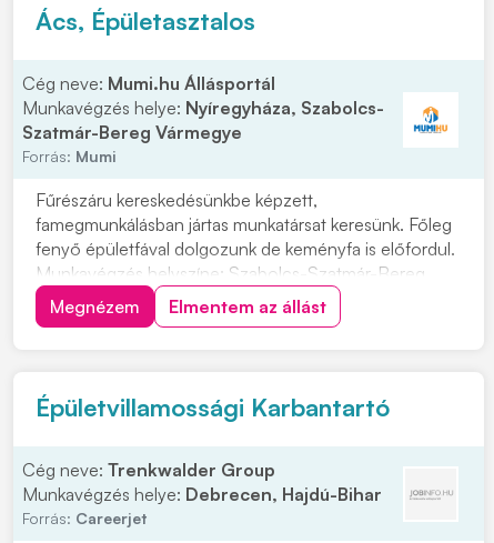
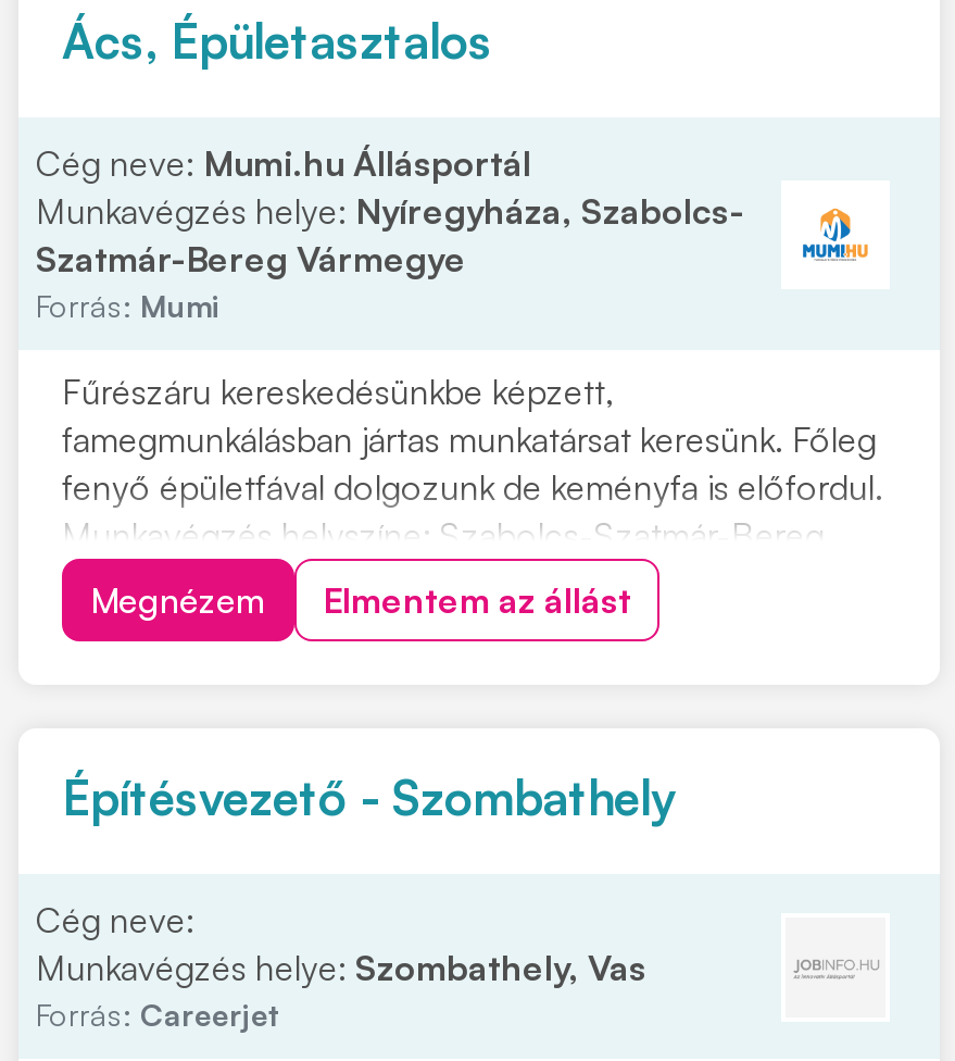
- Épületvillamossági Karbantartó
+ Építésvezető - Szombathely

- Cég neve: Trenkwalder Group
- Munkavégzés helye: Debrecen, Hajdú-Bihar
+ Cég neve:
+ Munkavégzés helye: Szombathely, Vas
